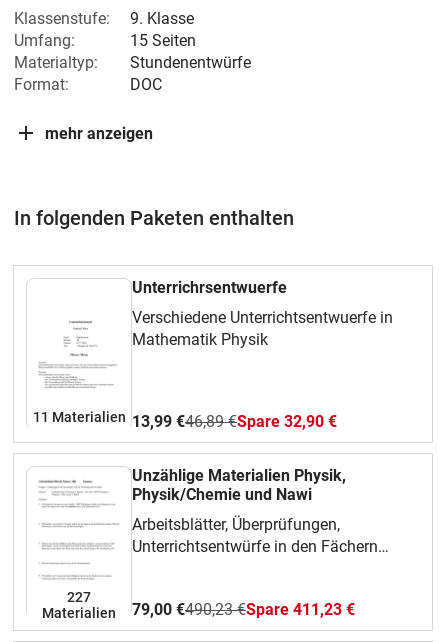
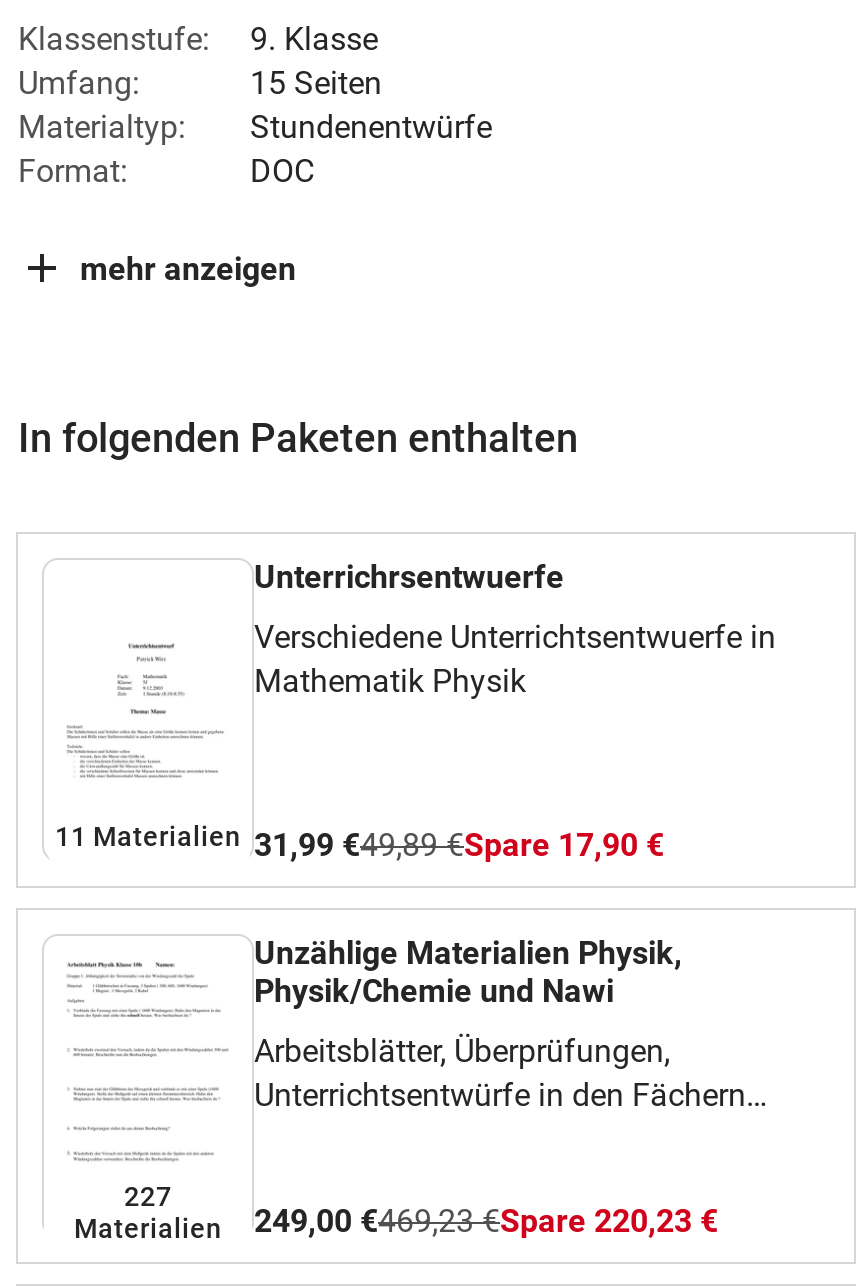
- 11 Materialien 13,99 €46,89 €Spare 32,90 €
+ 11 Materialien 31,99 €49,89 €Spare 17,90 €

- Materialien 79,00 €490,23 €Spare 411,23 €
+ Materialien 249,00 €469,23 €Spare 220,23 €
